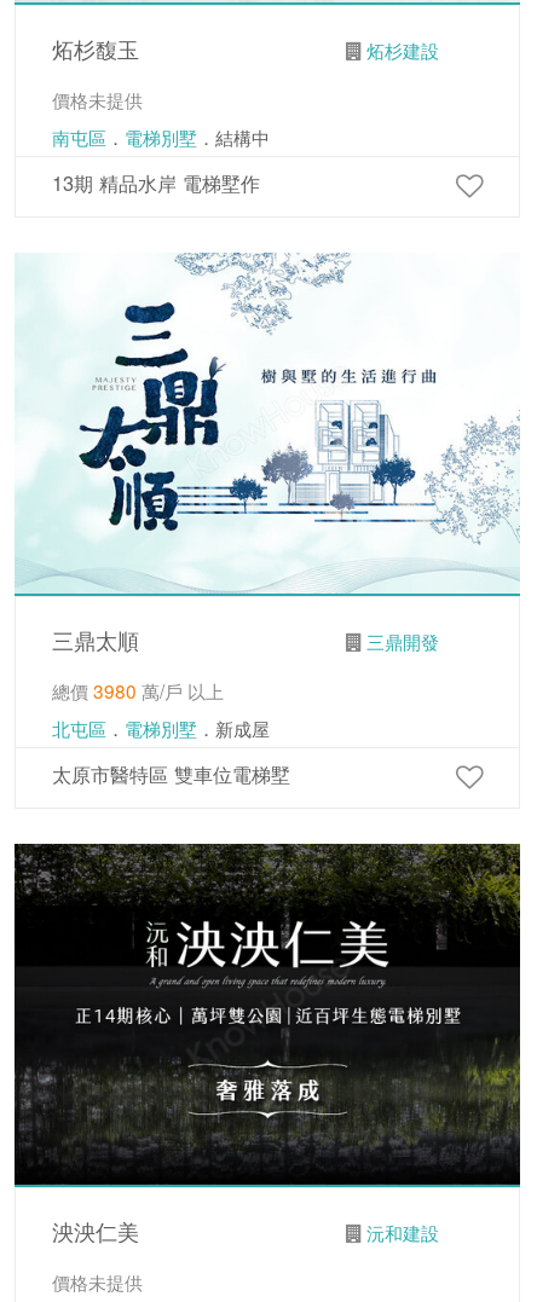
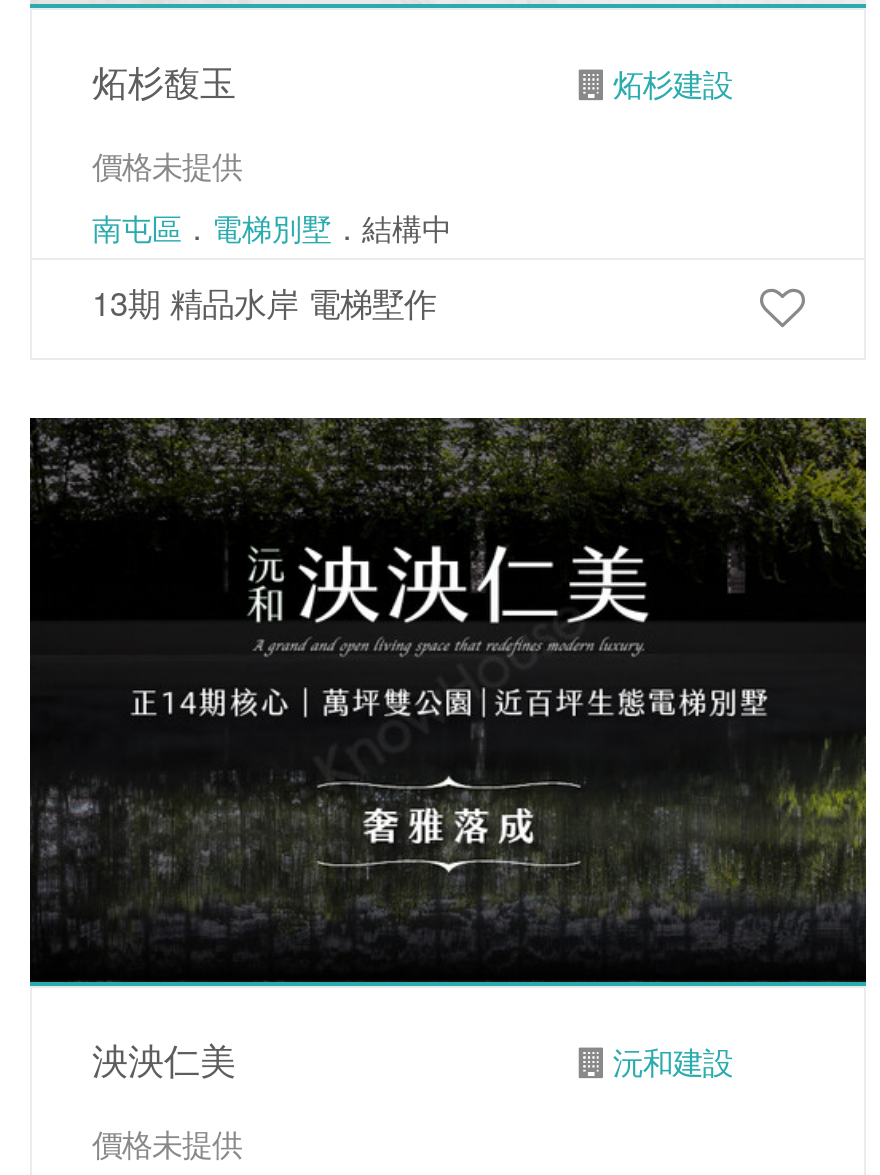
- [image]
- 三鼎太順
- 三鼎開發
- 總價3980萬/戶 以上
- 北屯區．電梯別墅．新成屋
- 太原市醫特區 雙車位電梯墅
